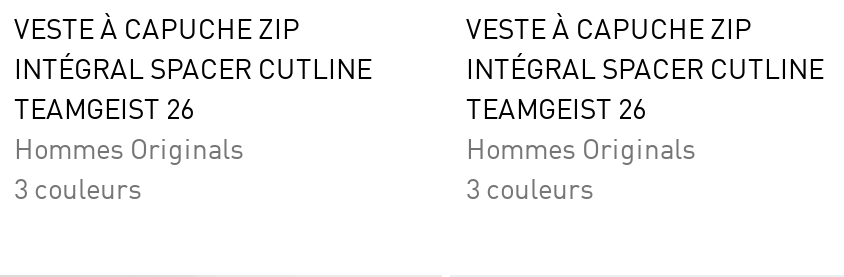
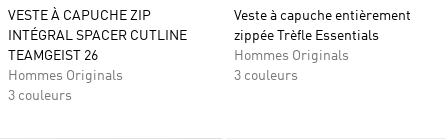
- VESTE À CAPUCHE ZIP
- INTÉGRAL SPACER CUTLINE
- TEAMGEIST 26
+ Veste à capuche entièrement
+ zippée Trèfle Essentials

moved up: Hommes Originals | 3 couleurs
